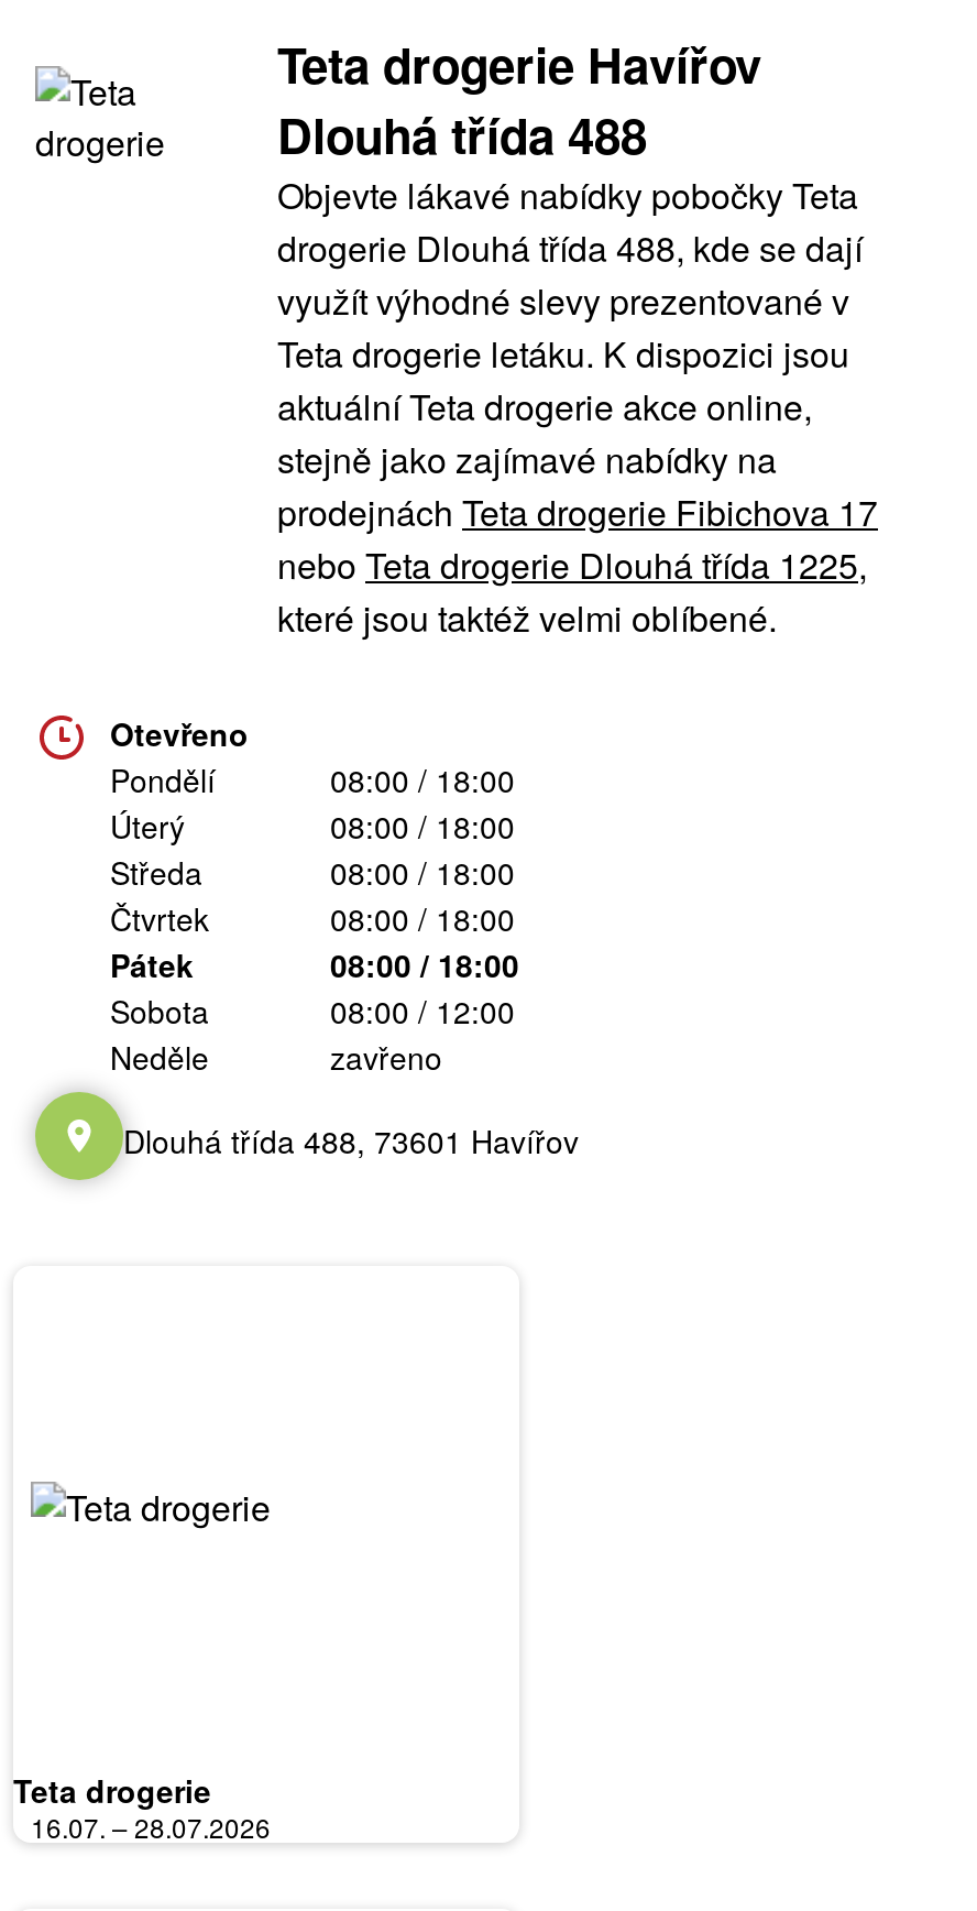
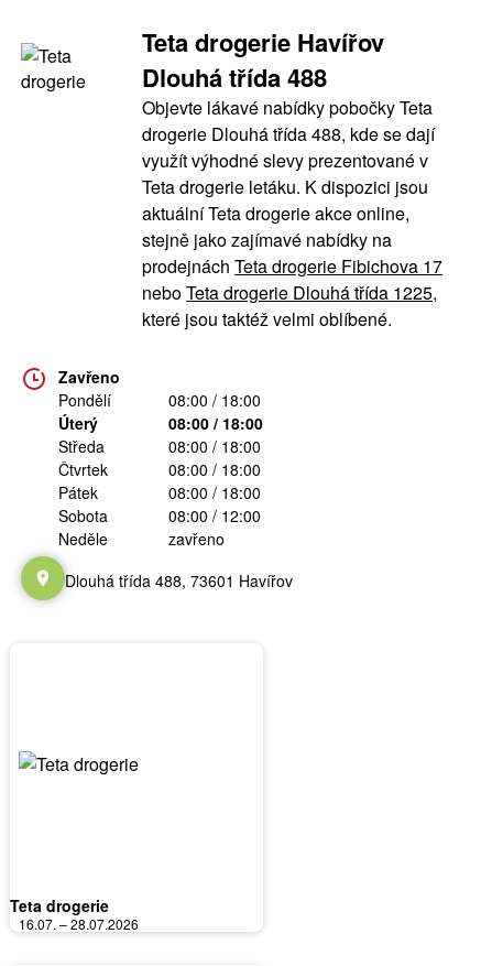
- Otevřeno
+ Zavřeno
